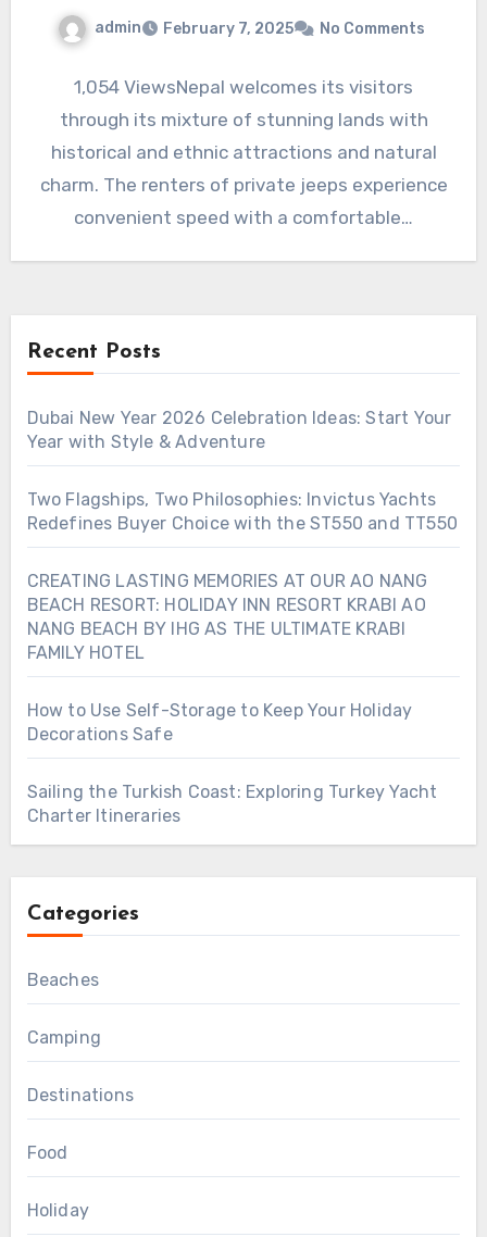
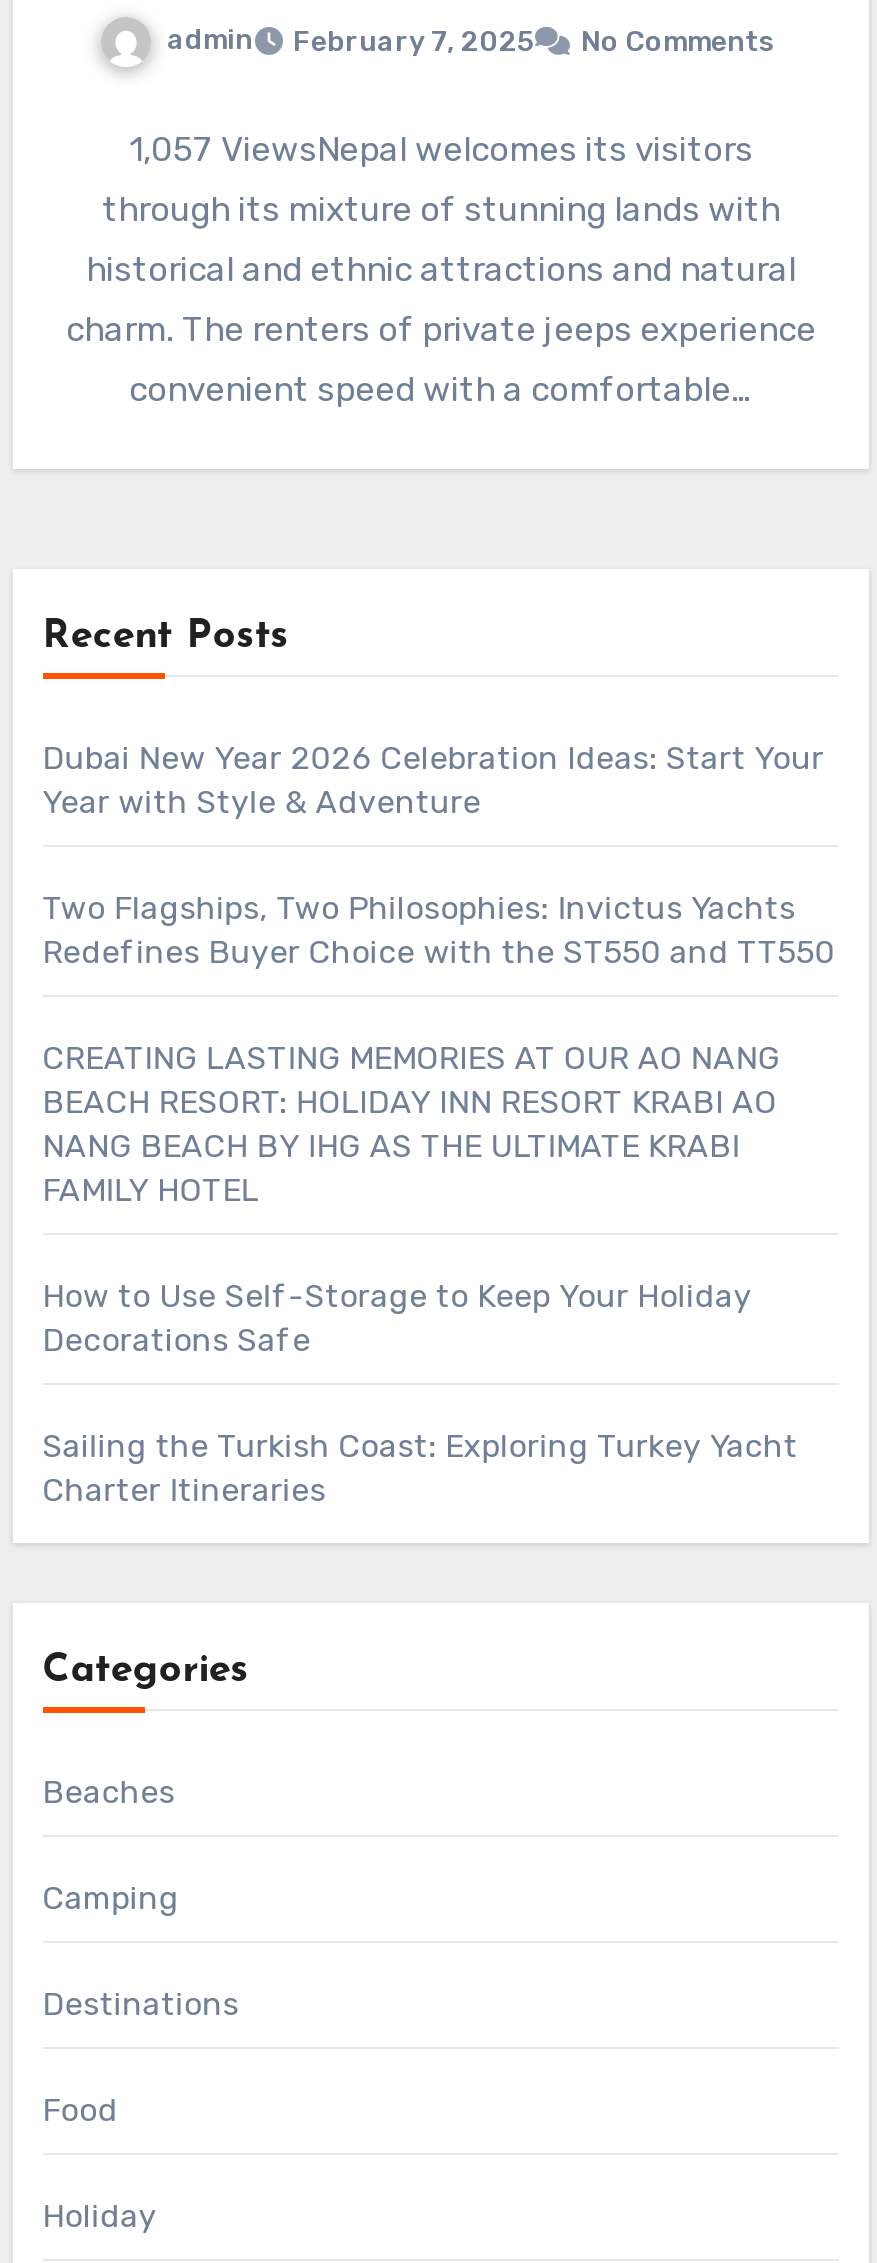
- 1,054 ViewsNepal welcomes its visitors
+ 1,057 ViewsNepal welcomes its visitors
